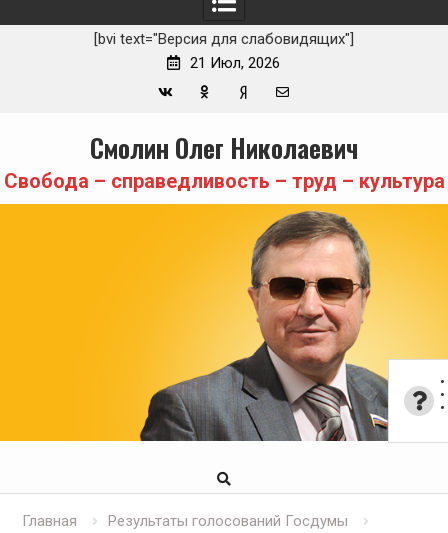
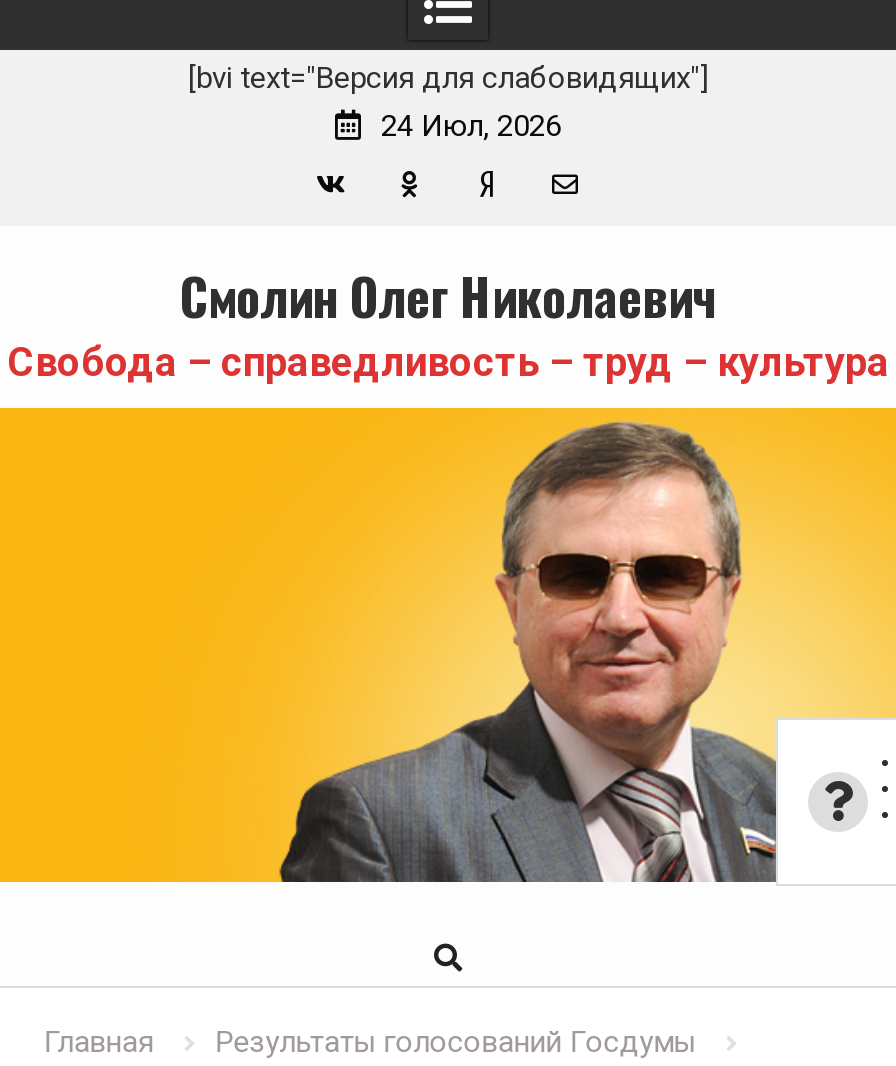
- 21 Июл, 2026
+ 24 Июл, 2026
